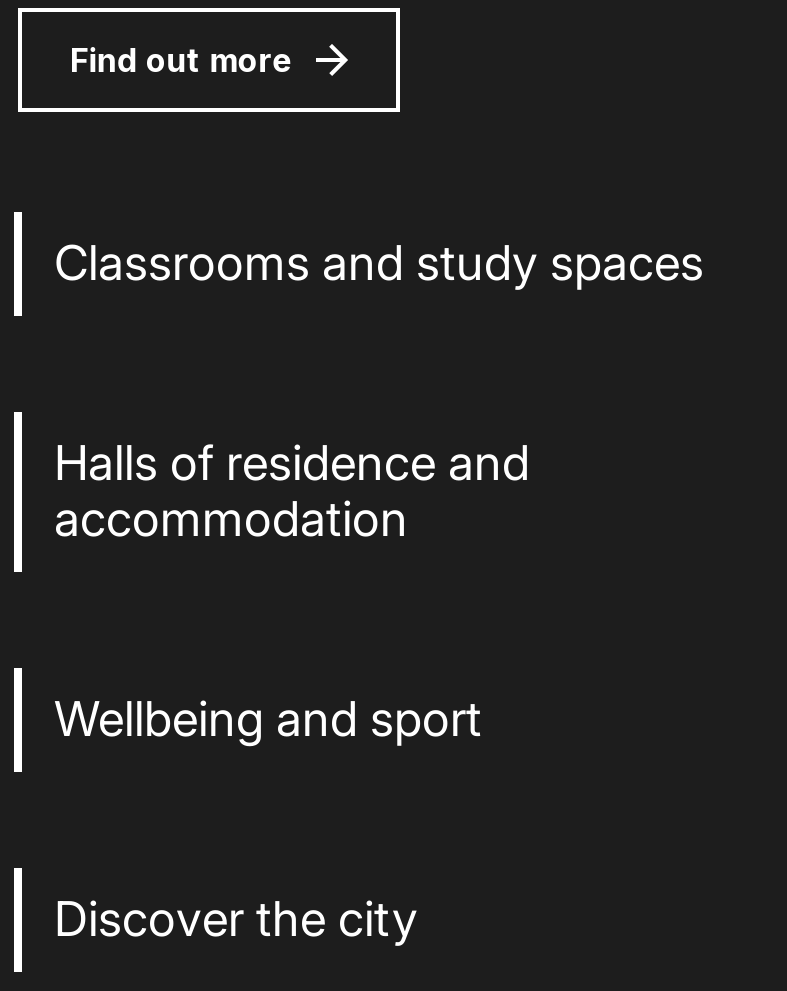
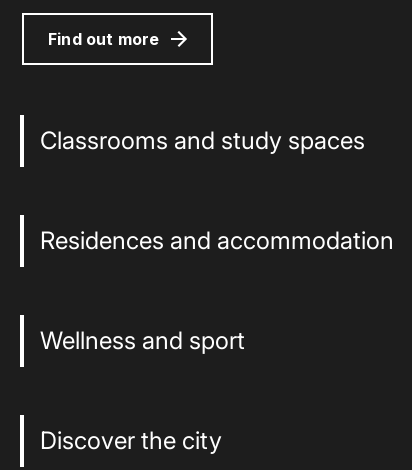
- Halls of residence and
- accommodation
+ Residences and accommodation

- Wellbeing and sport
+ Wellness and sport
